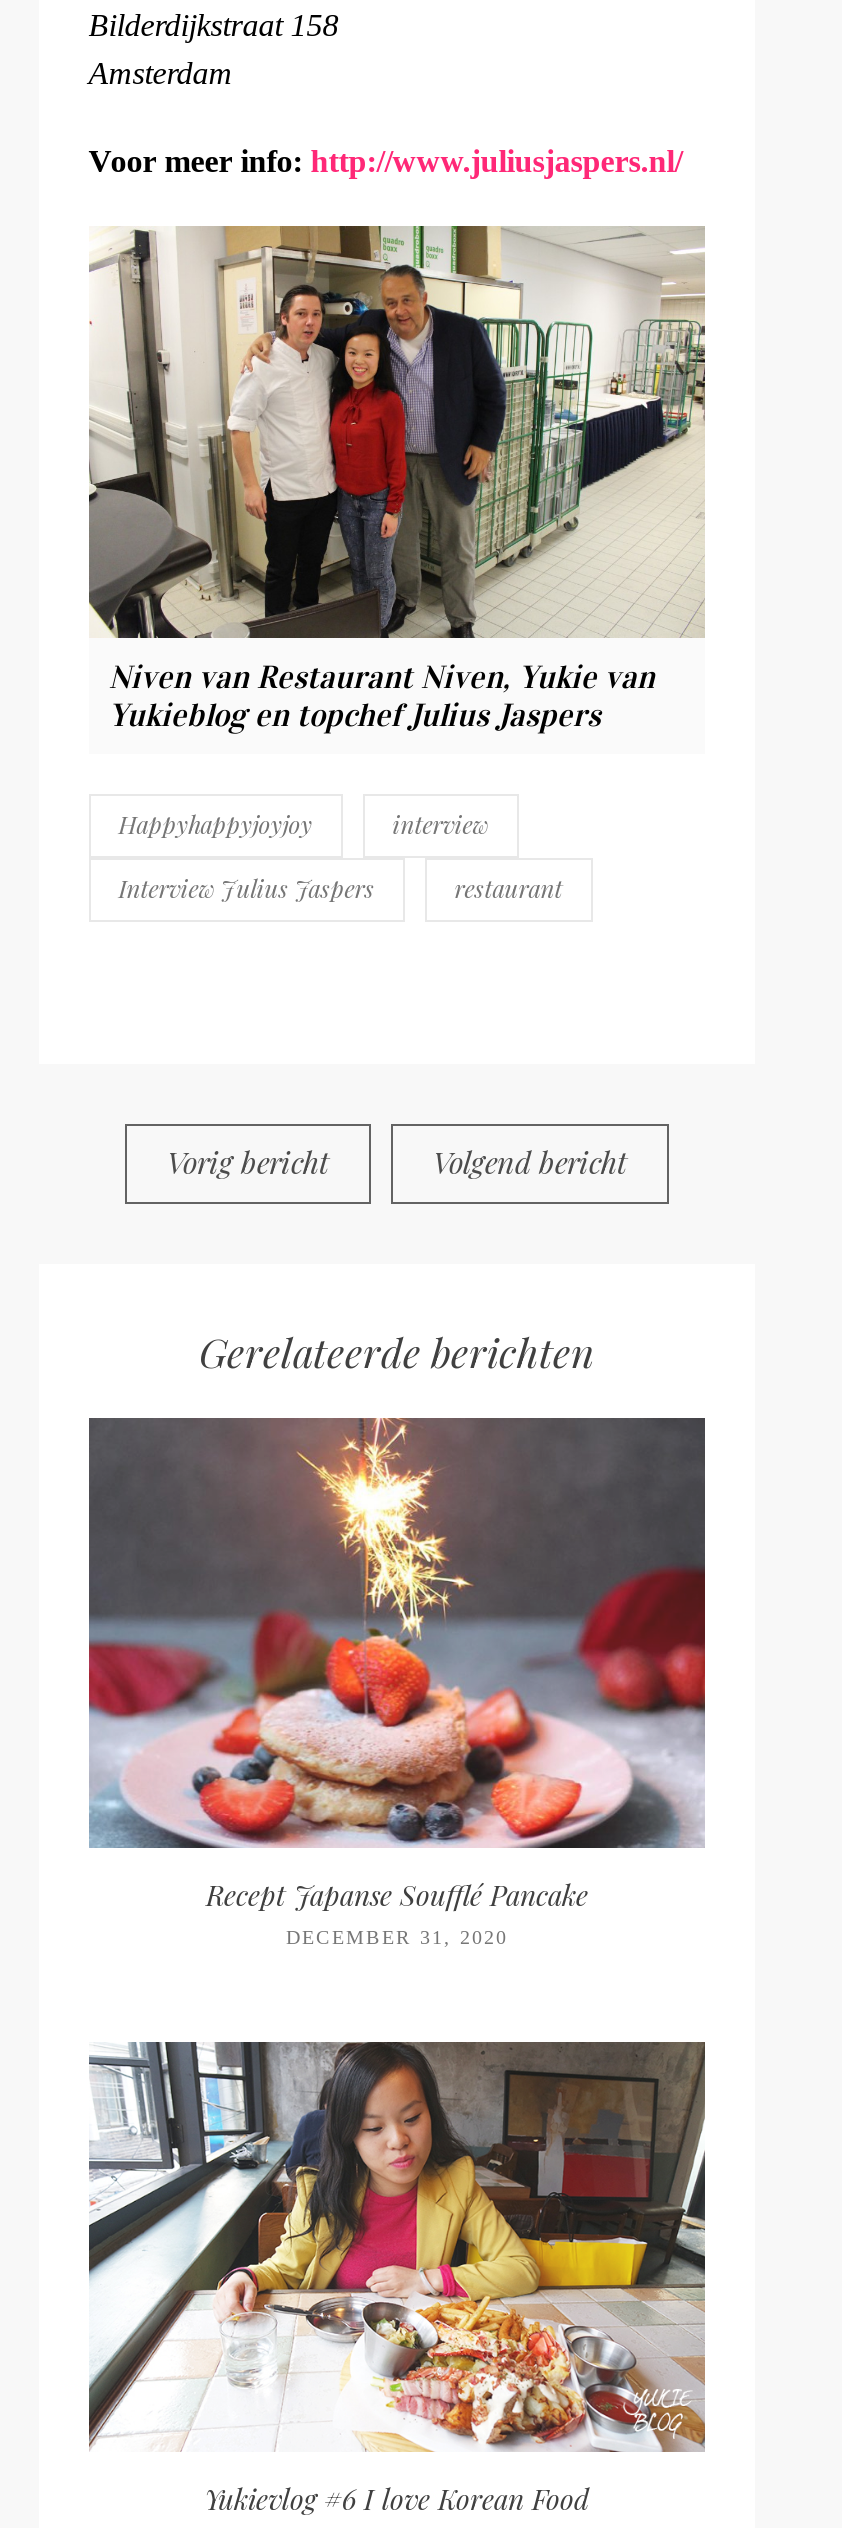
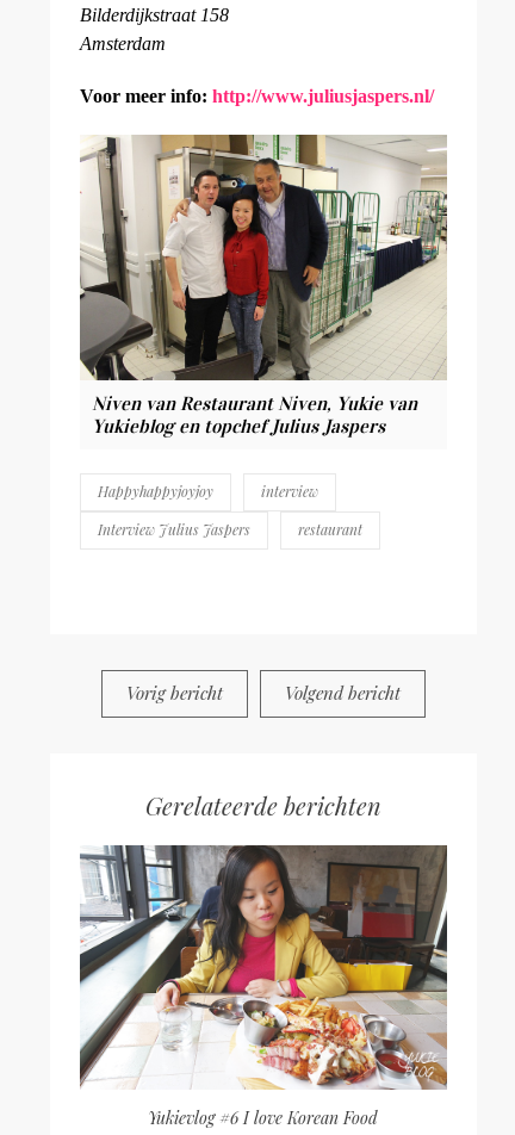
- [image]
- Recept Japanse Soufflé Pancake
- DECEMBER 31, 2020
